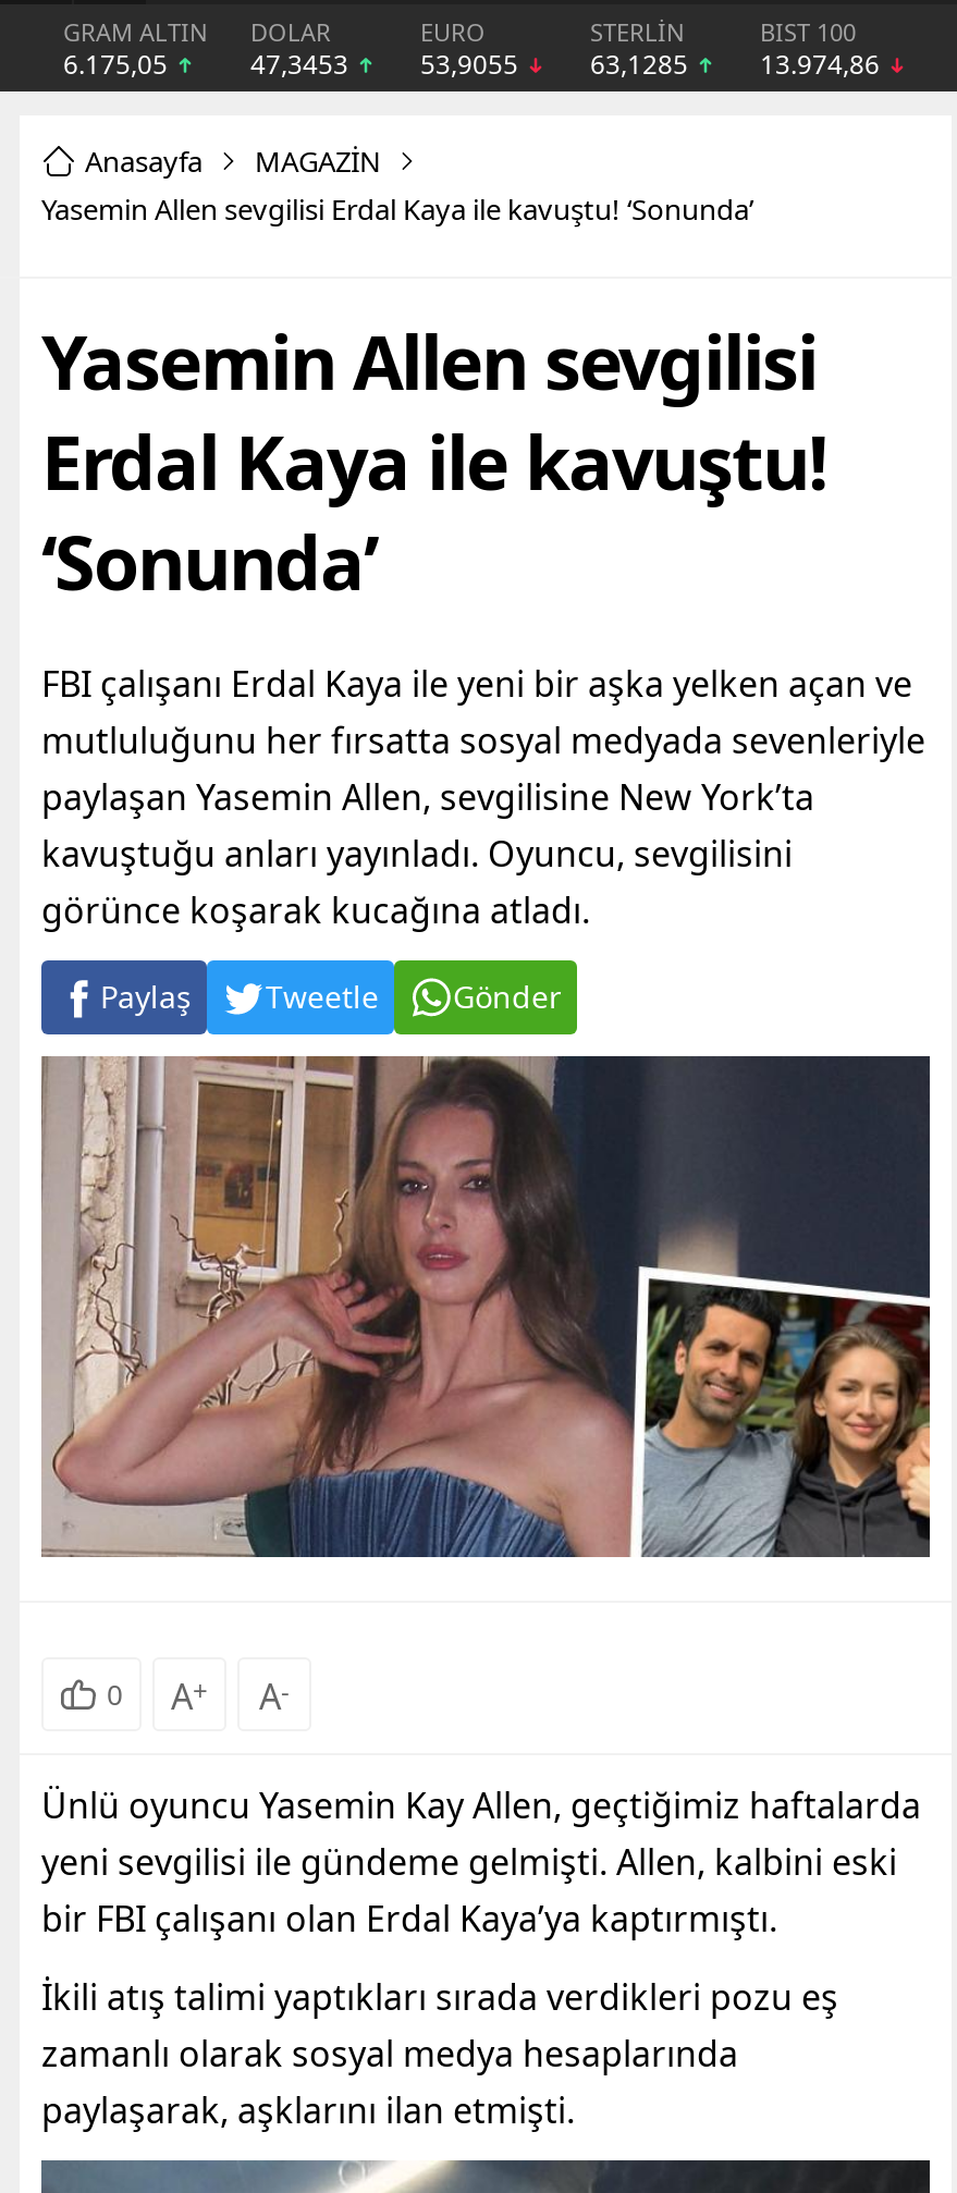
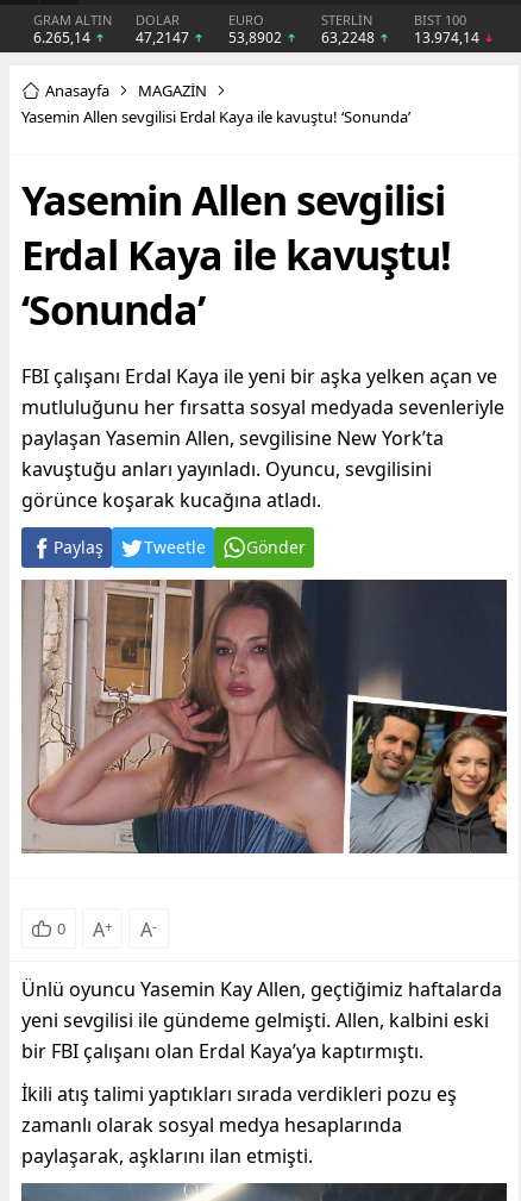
- 6.175,05
+ 6.265,14

- 47,3453
+ 47,2147

- 53,9055
+ 53,8902

- 63,1285
+ 63,2248

- 13.974,86
+ 13.974,14
